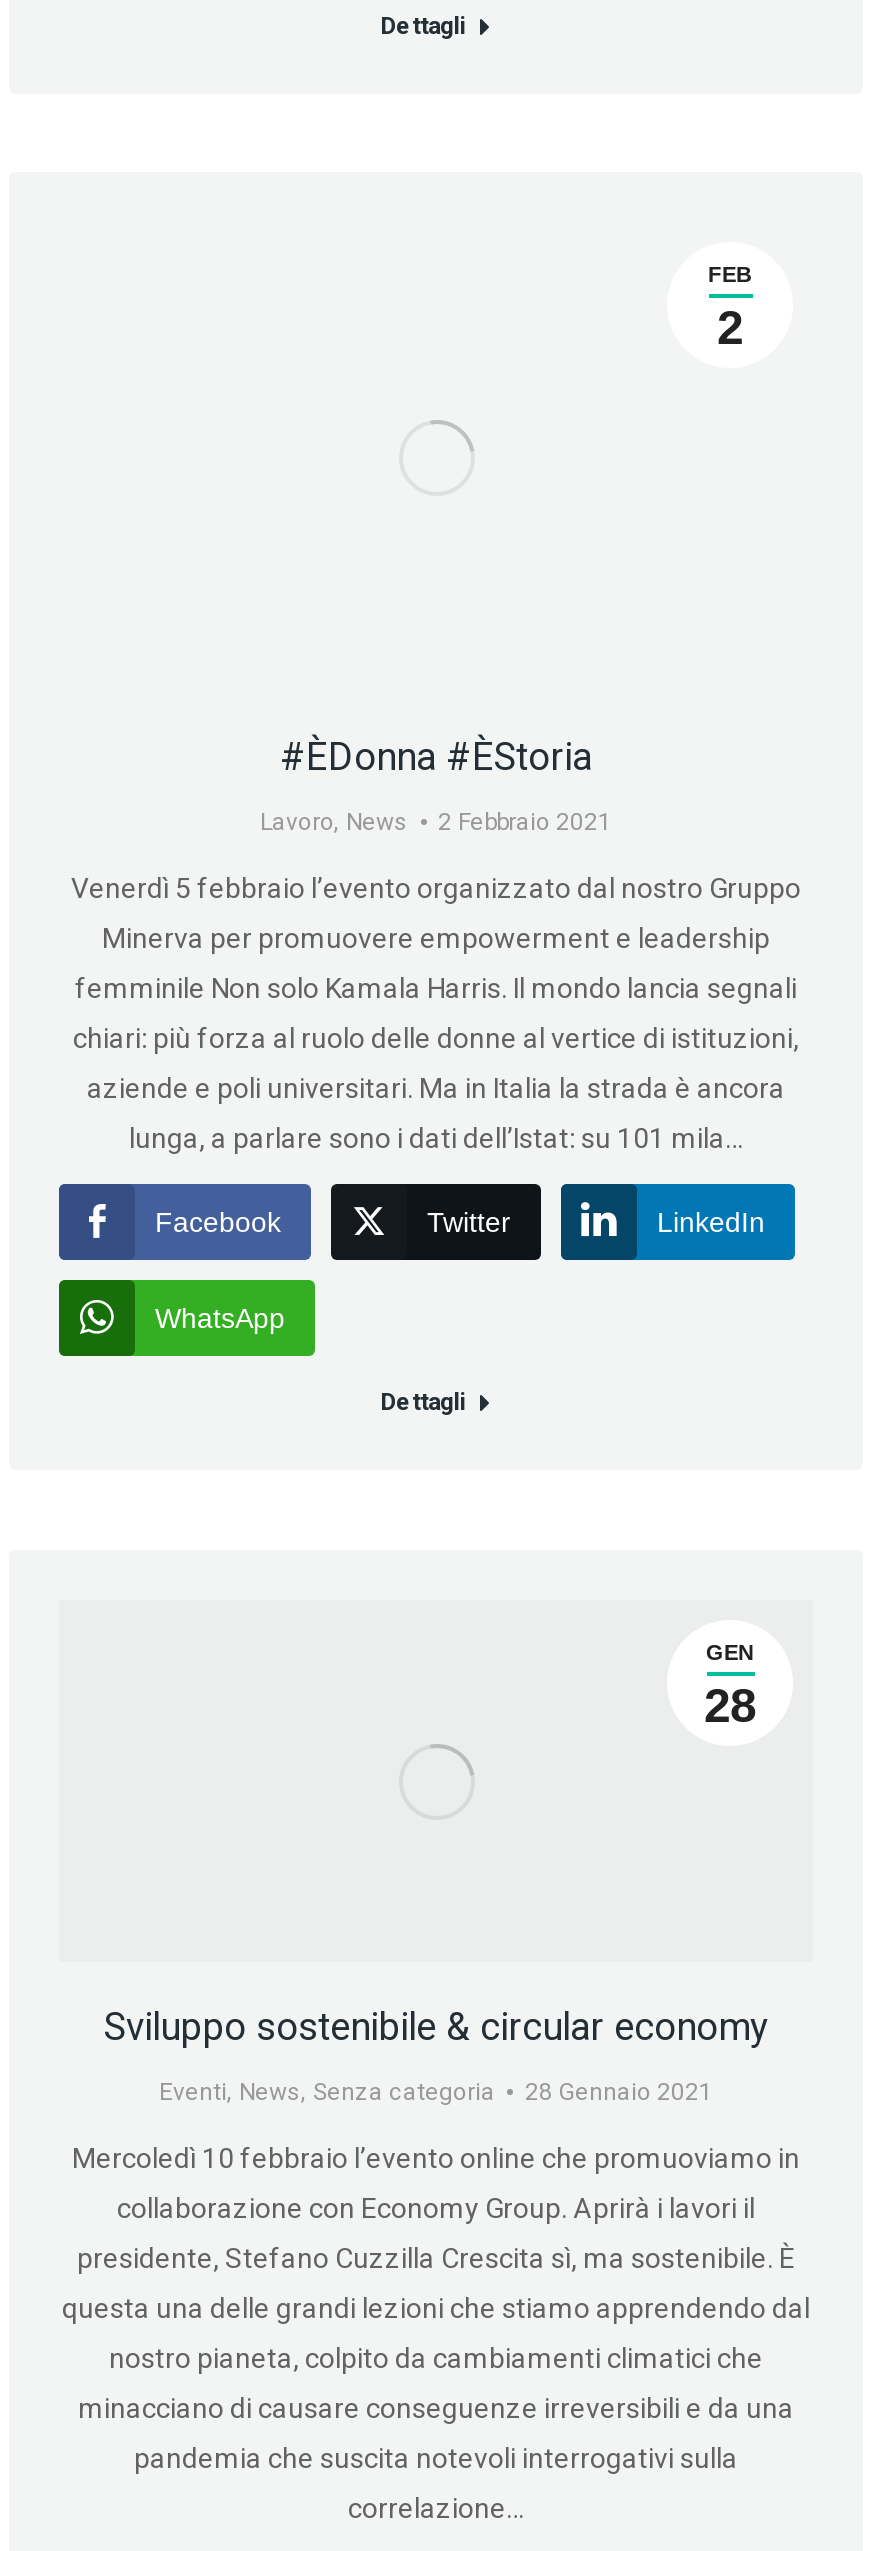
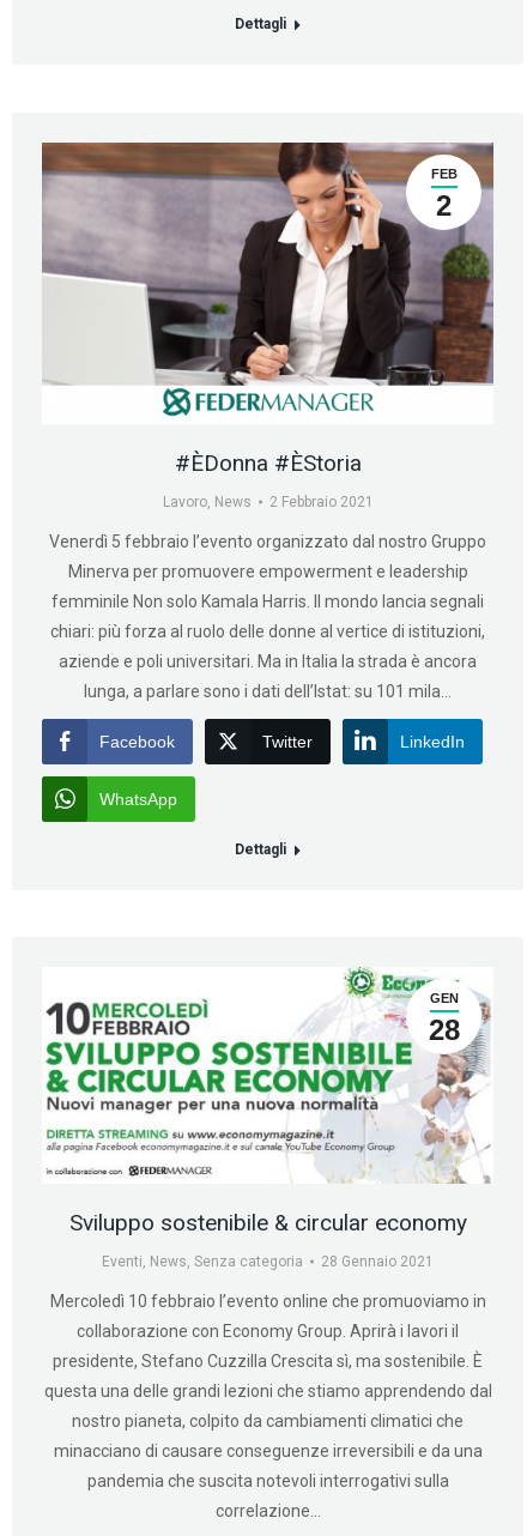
+ [image]

+ [image]
